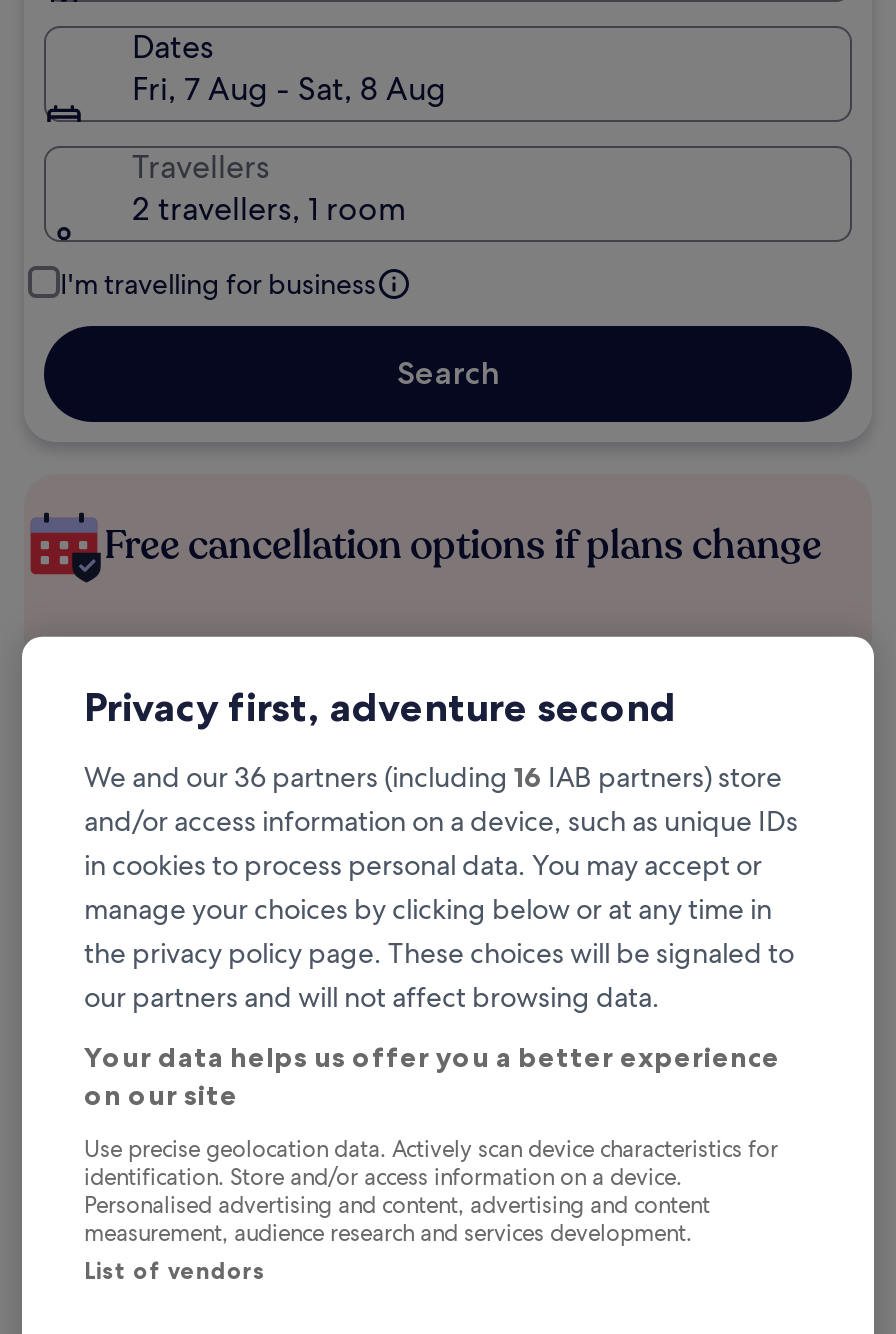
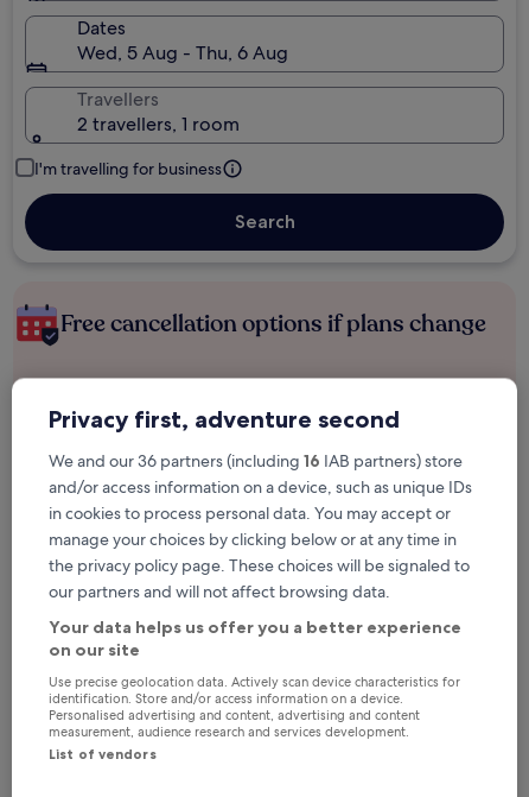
- Fri, 7 Aug - Sat, 8 Aug
+ Wed, 5 Aug - Thu, 6 Aug
